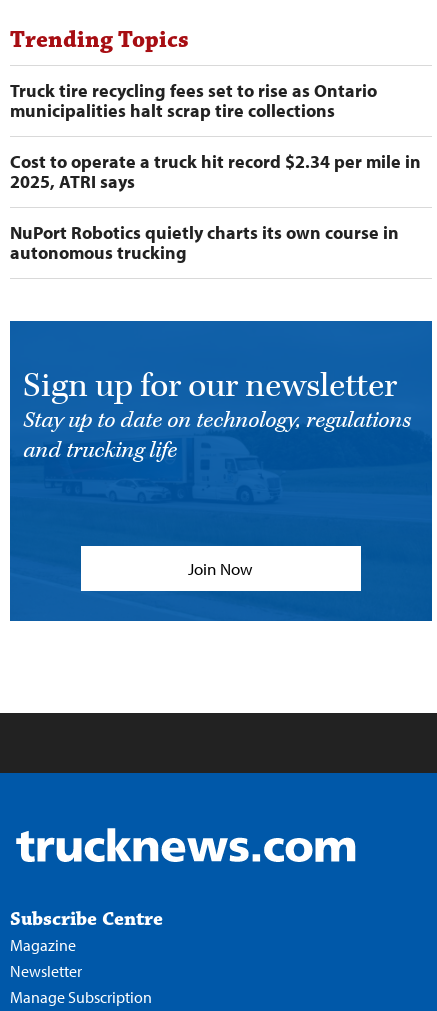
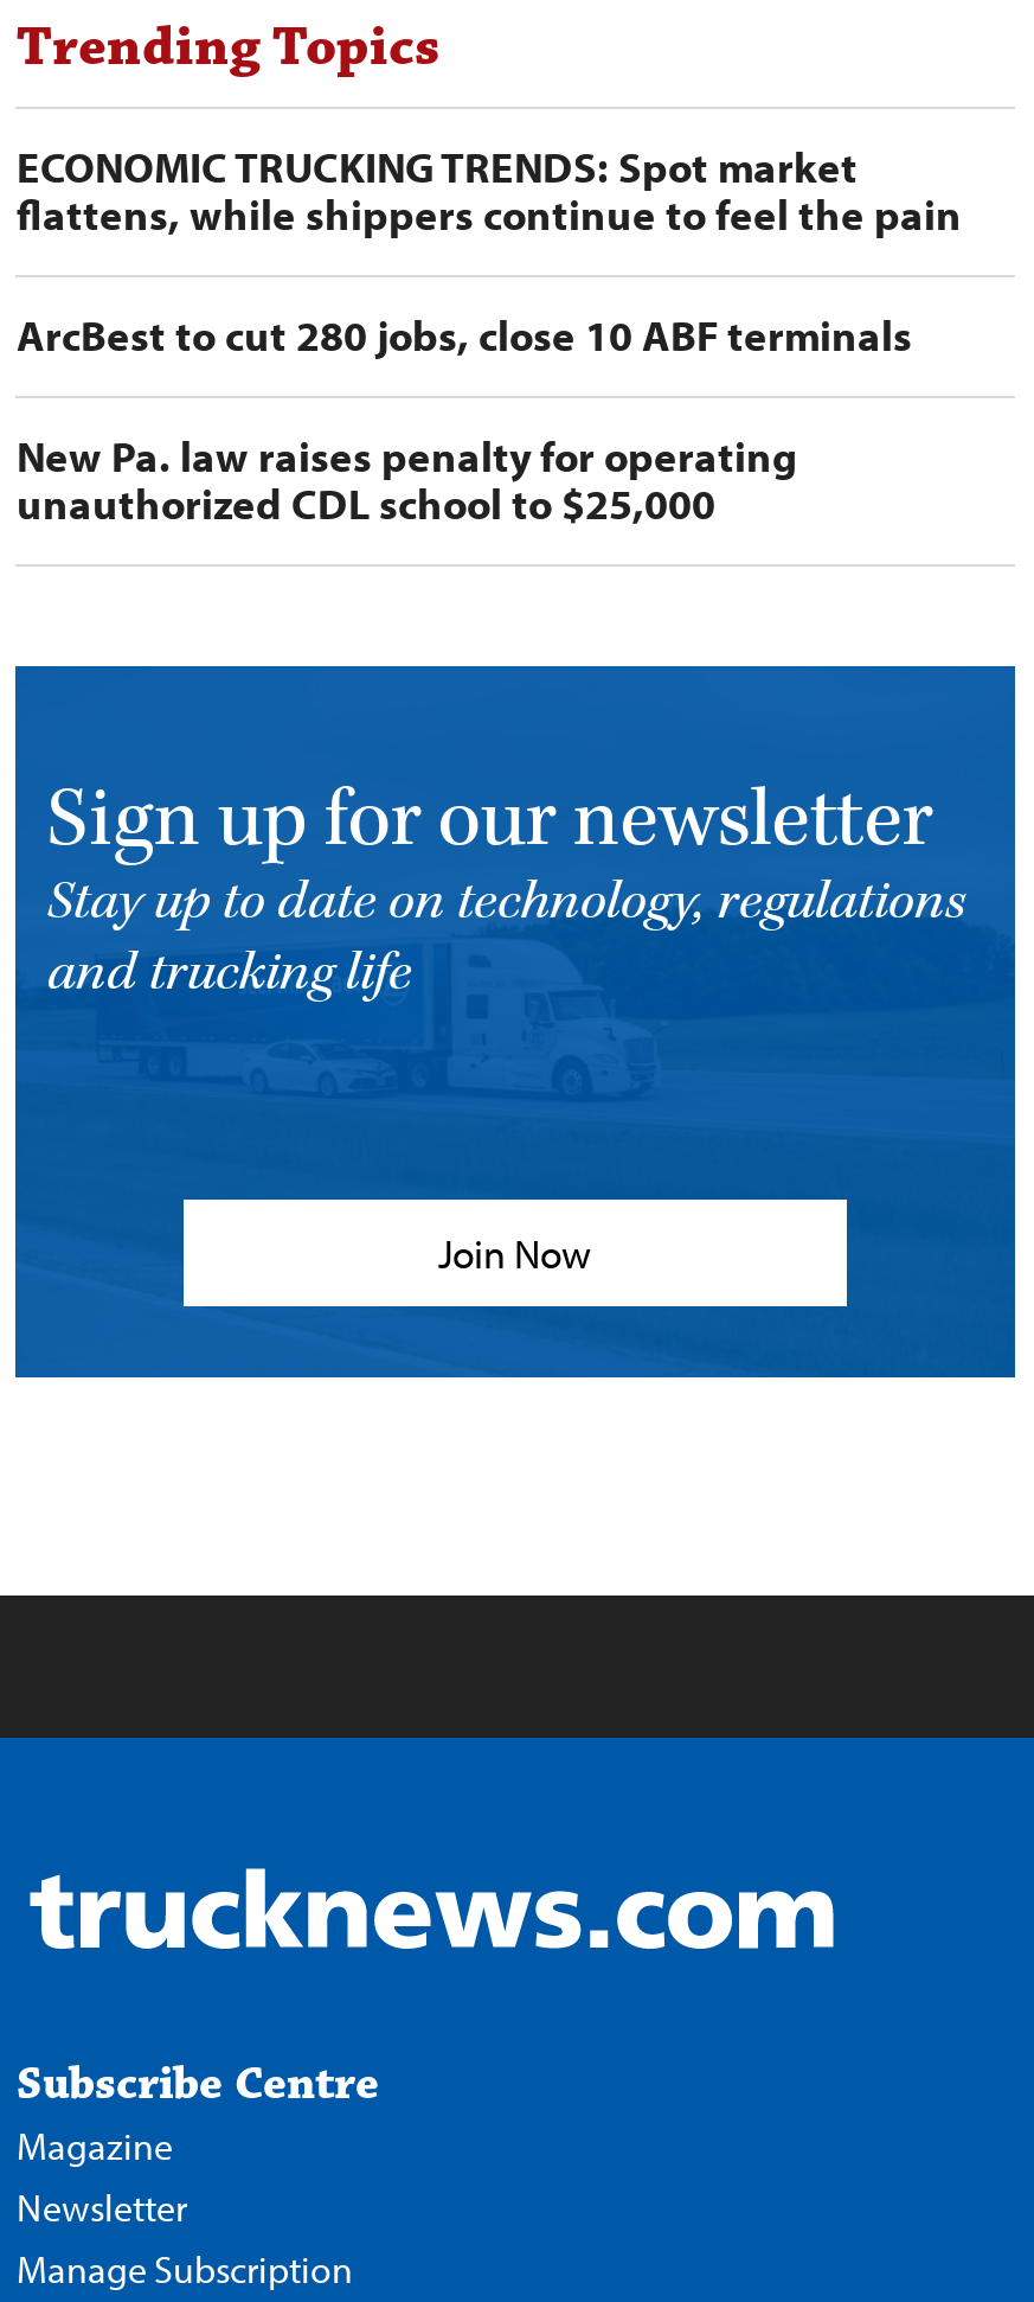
- Truck tire recycling fees set to rise as Ontario
- municipalities halt scrap tire collections
+ ECONOMIC TRUCKING TRENDS: Spot market
+ flattens, while shippers continue to feel the pain

- Cost to operate a truck hit record $2.34 per mile in
- 2025, ATRI says
+ ArcBest to cut 280 jobs, close 10 ABF terminals

- NuPort Robotics quietly charts its own course in
- autonomous trucking
+ New Pa. law raises penalty for operating
+ unauthorized CDL school to $25,000
